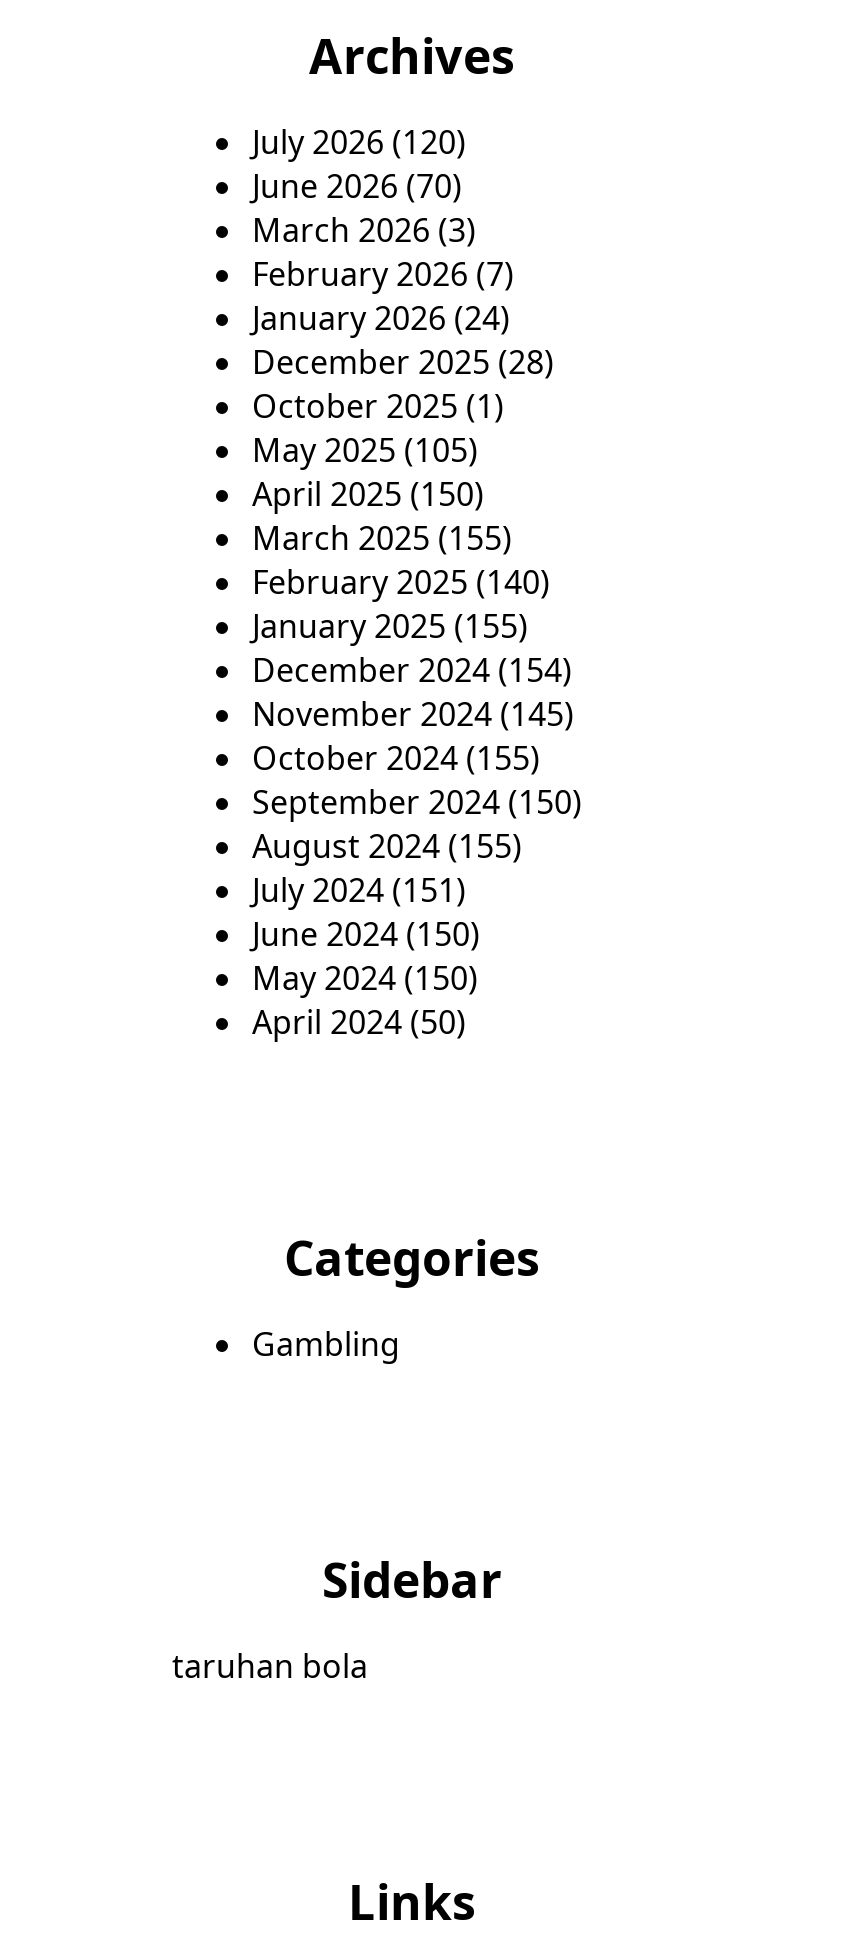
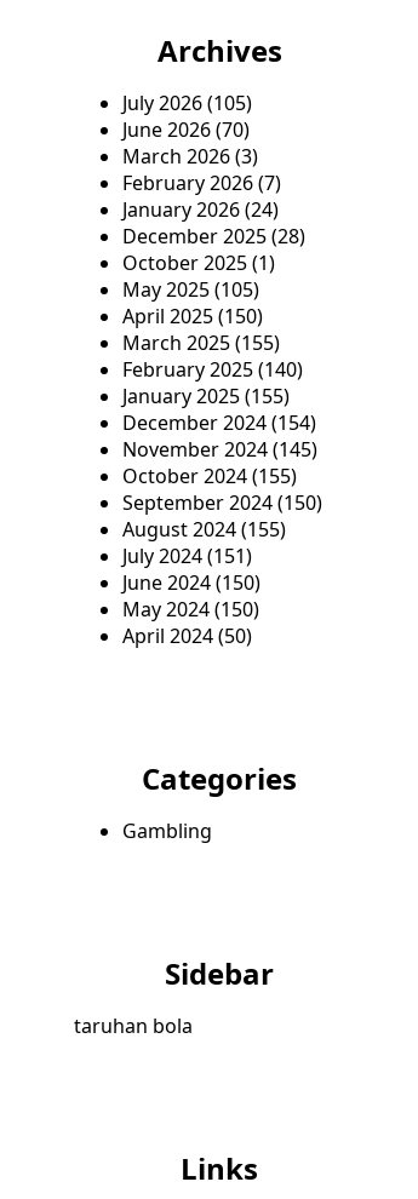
- July 2026 (120)
+ July 2026 (105)
